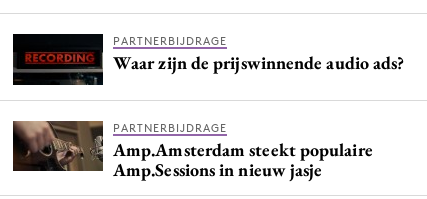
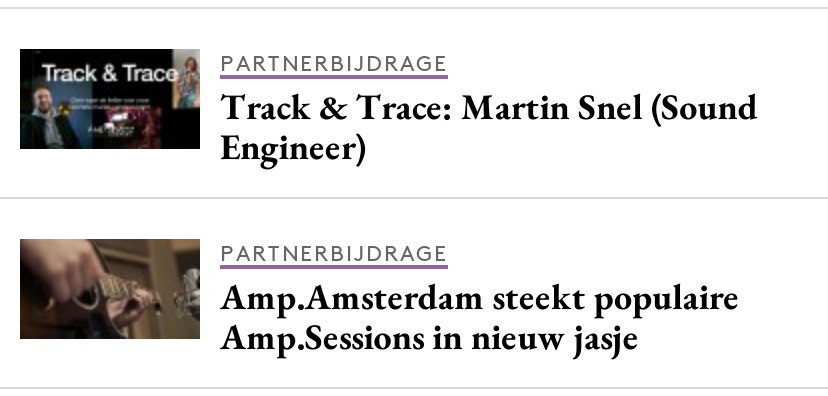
- [image]
- Waar zijn de prijswinnende audio ads?
+ [image]
+ Track & Trace: Martin Snel (Sound
+ Engineer)
